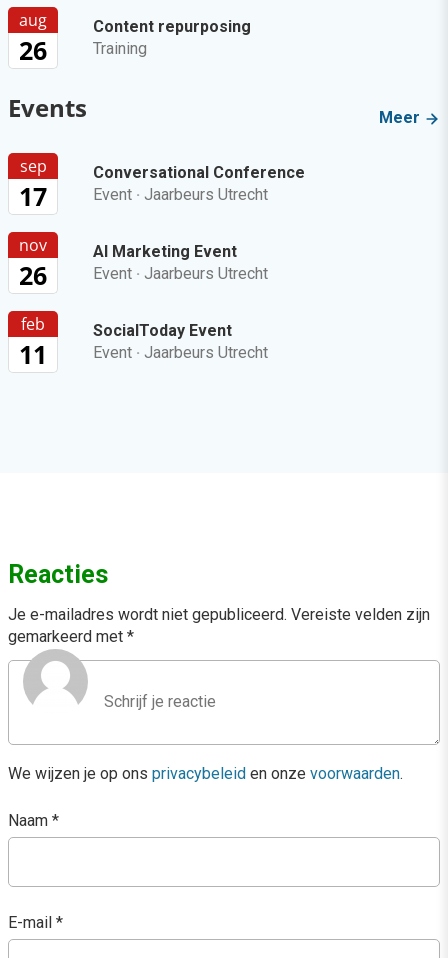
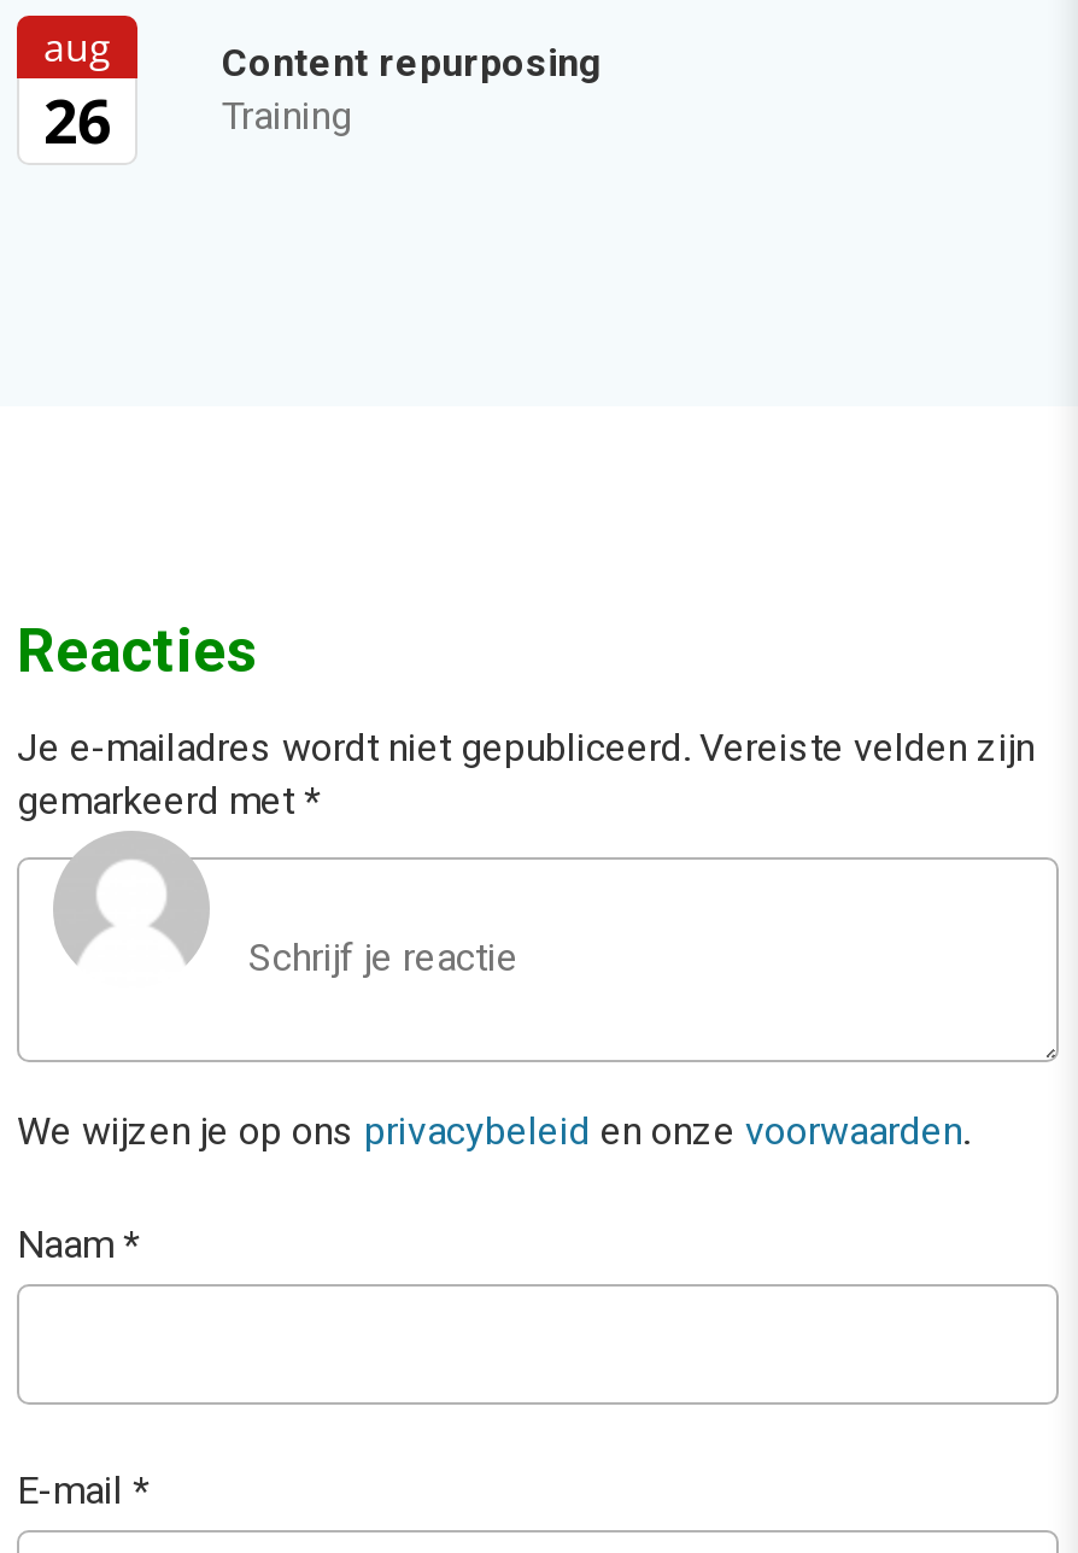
- Events
- Meer
- sep
- 17

- Conversational Conference
- Event · Jaarbeurs Utrecht
- nov
- 26

- AI Marketing Event
- Event · Jaarbeurs Utrecht
- feb
- 11

- SocialToday Event
- Event · Jaarbeurs Utrecht
